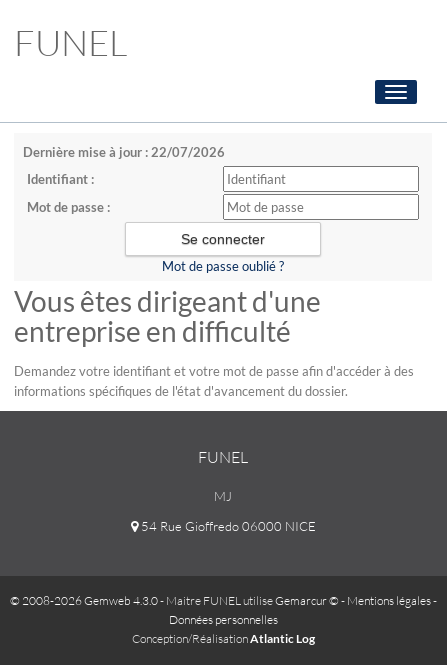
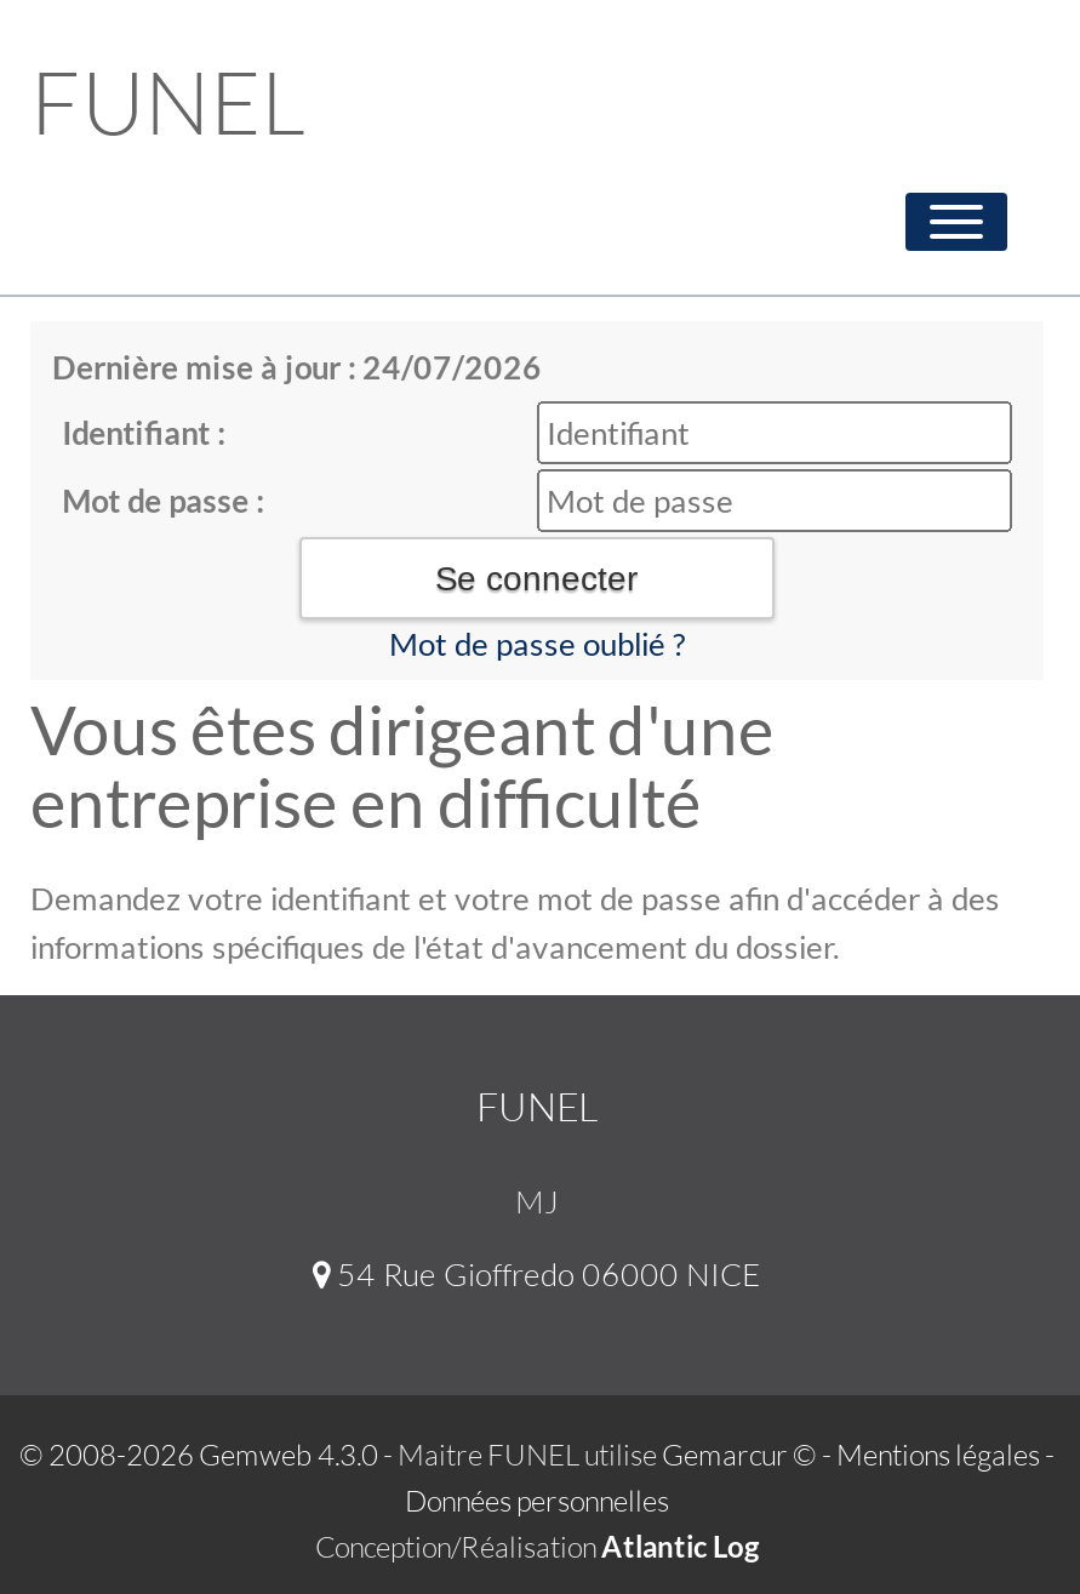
- Dernière mise à jour : 22/07/2026
+ Dernière mise à jour : 24/07/2026
